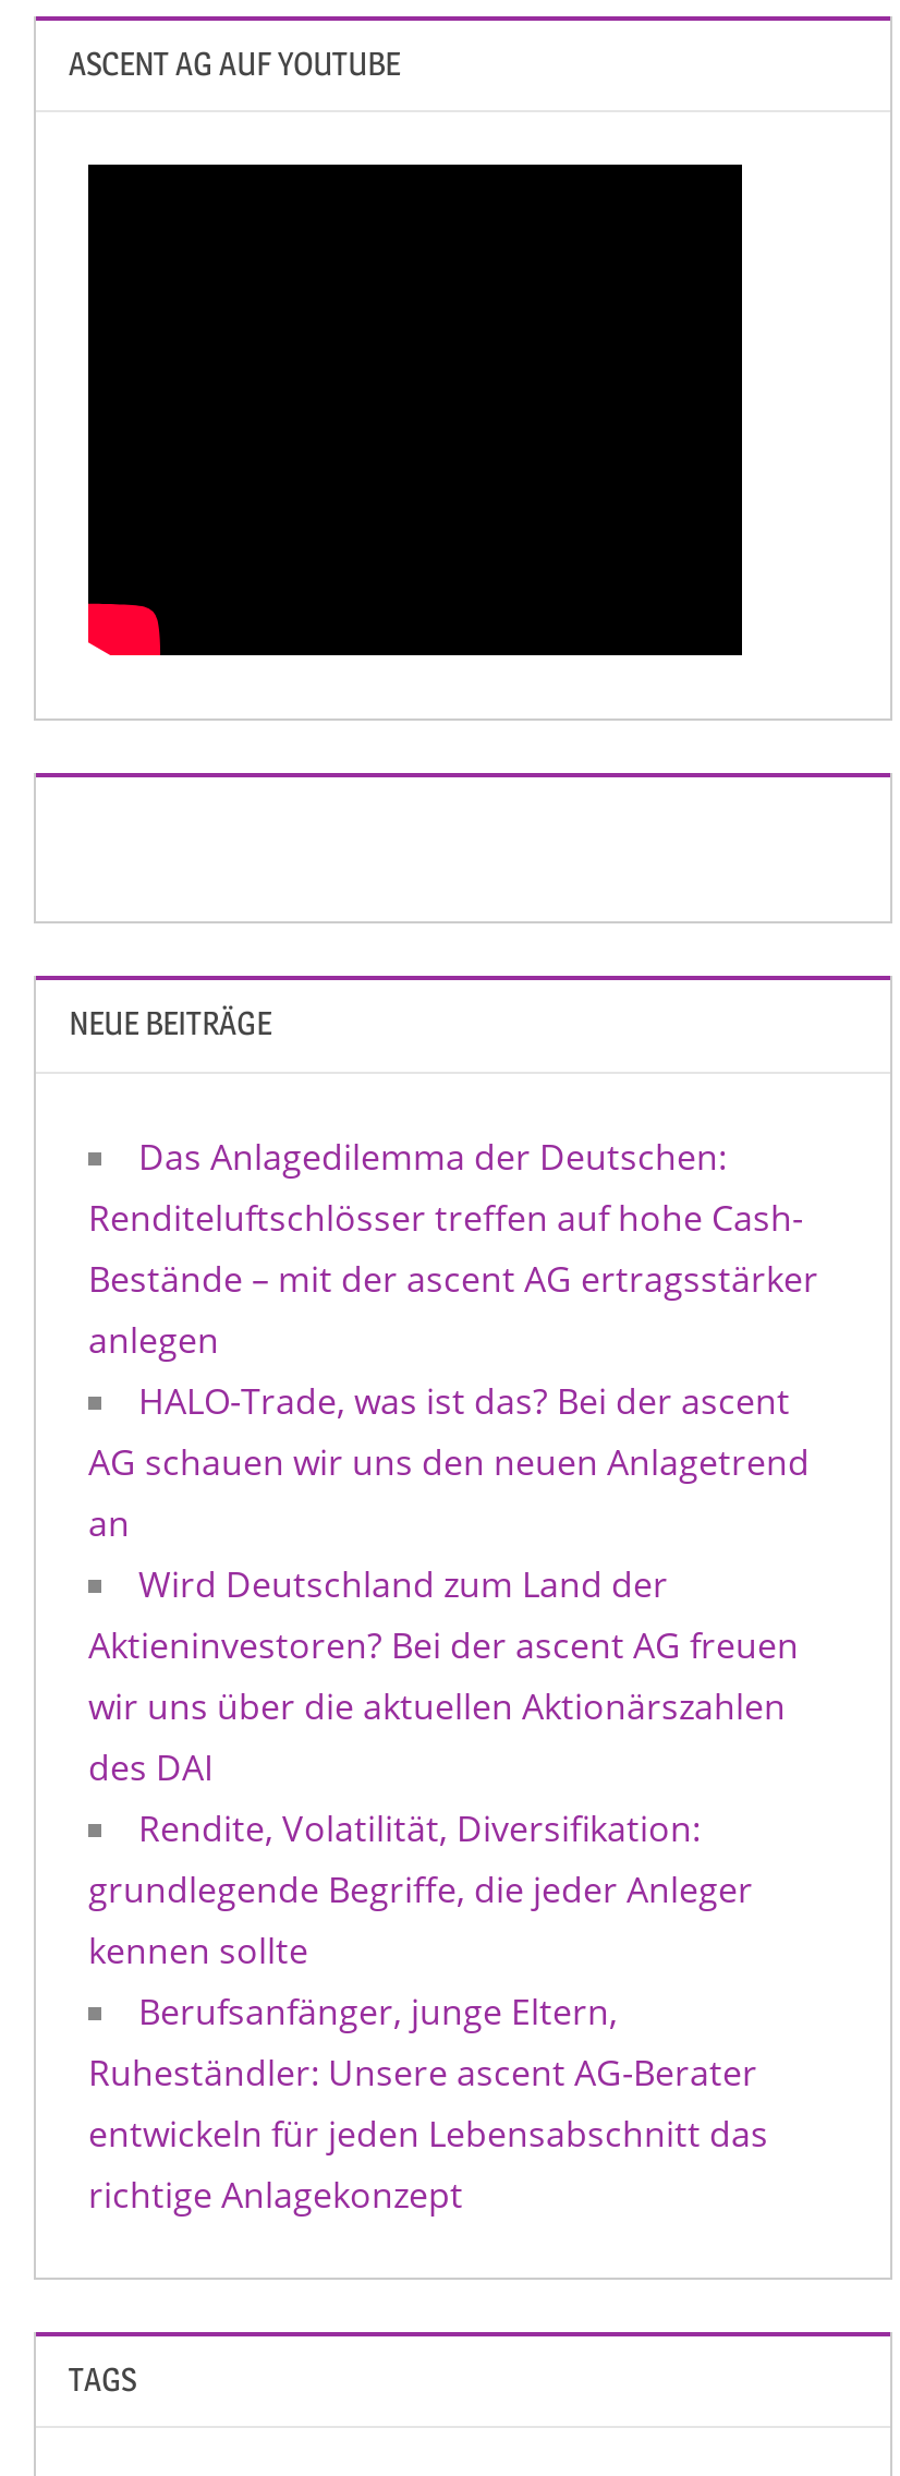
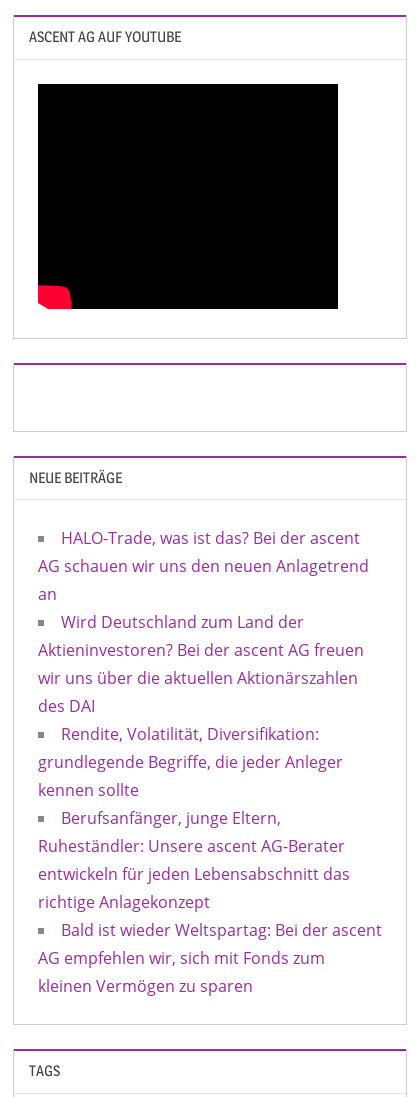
- Das Anlagedilemma der Deutschen:
- Renditeluftschlösser treffen auf hohe Cash-
- Bestände – mit der ascent AG ertragsstärker
- anlegen

moved up: HALO-Trade, was ist das? Bei der ascent | AG schauen wir uns den neuen Anlagetrend | an | ... | entwickeln für jeden Lebensabschnitt das | richtige Anlagekonzept

+ Bald ist wieder Weltspartag: Bei der ascent
+ AG empfehlen wir, sich mit Fonds zum
+ kleinen Vermögen zu sparen
